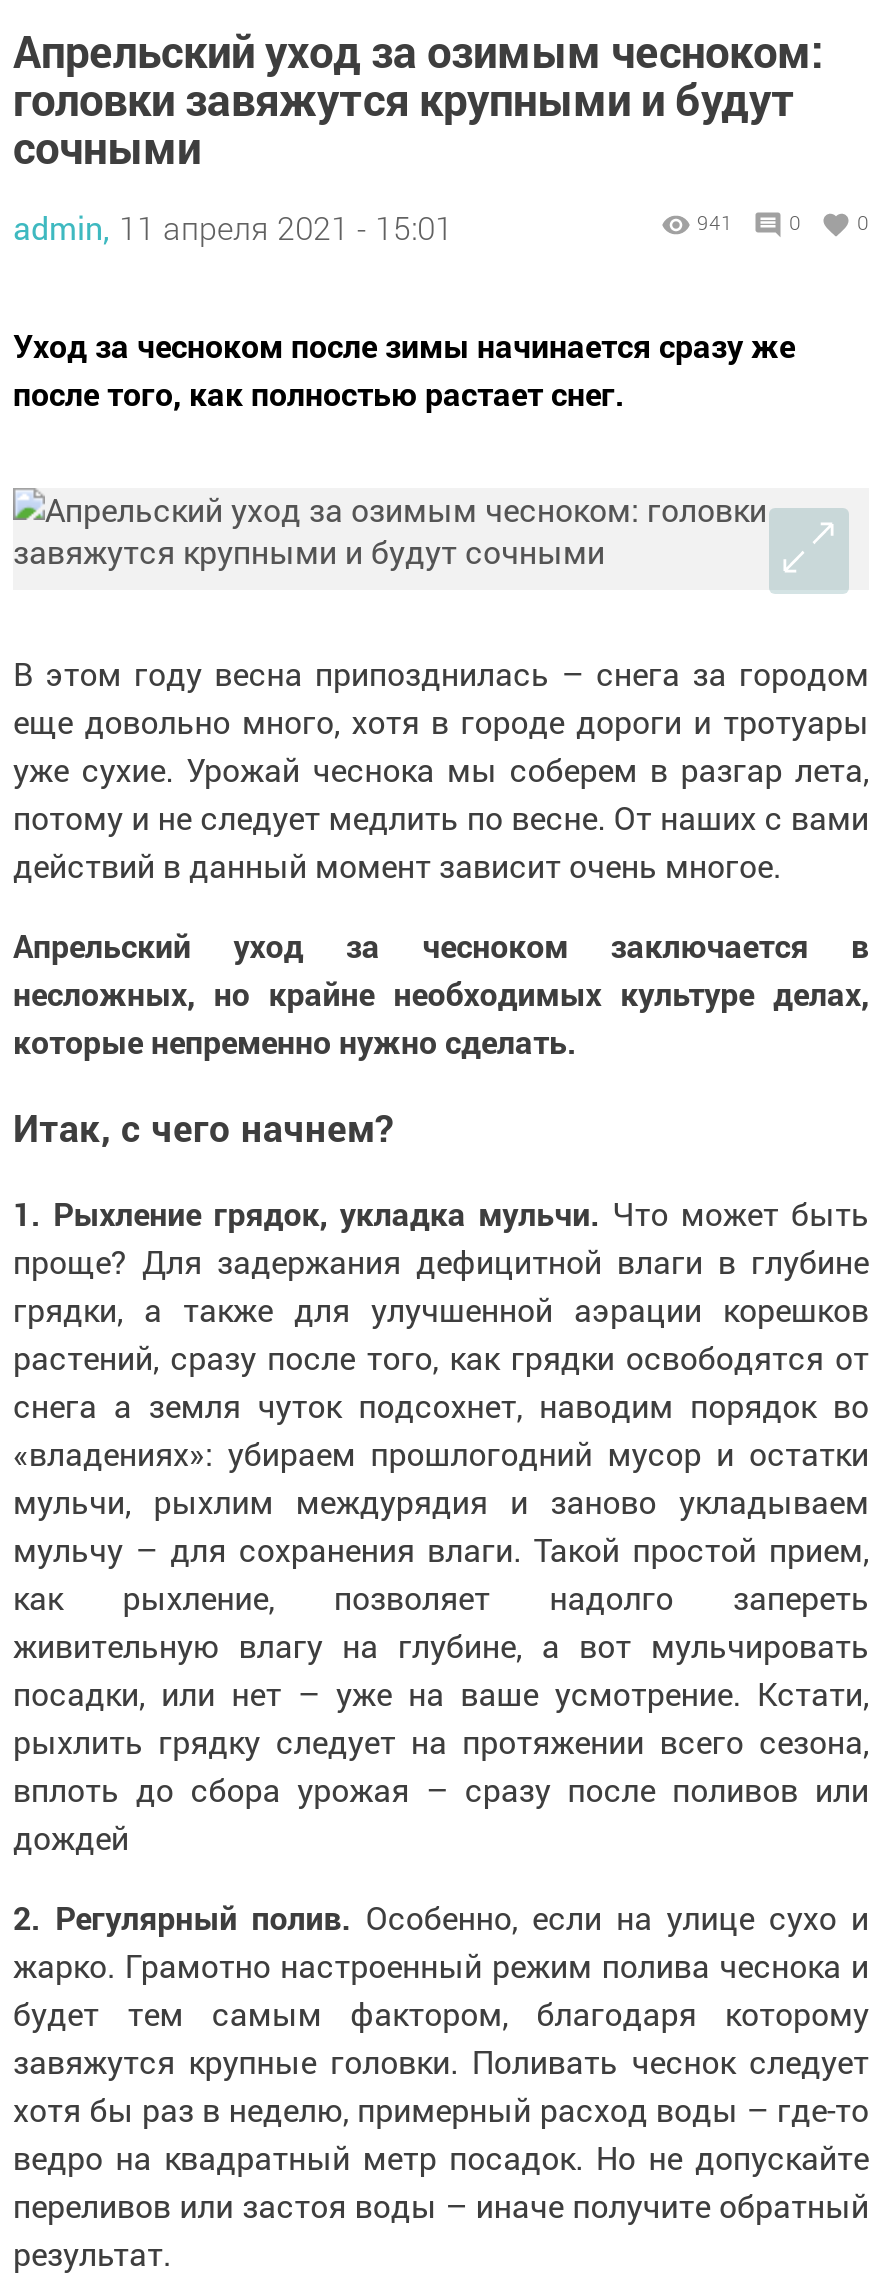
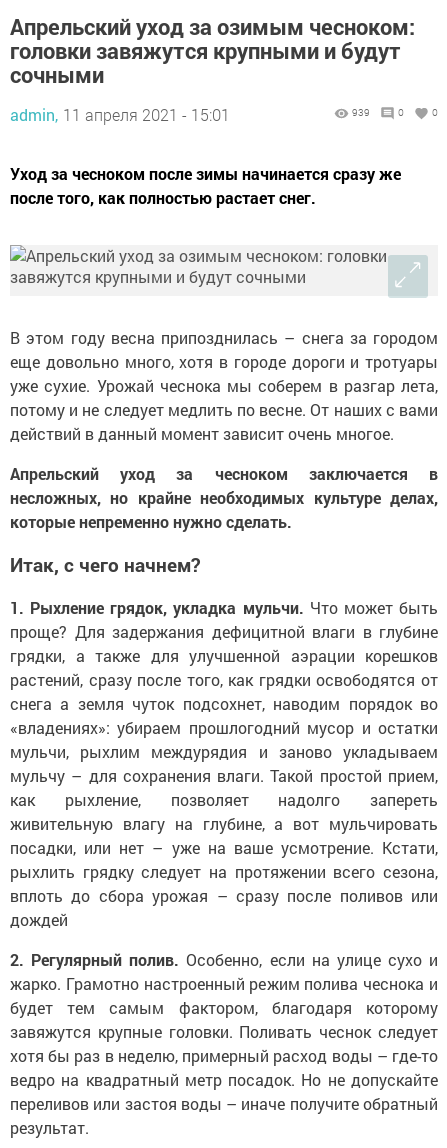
- 941
+ 939
